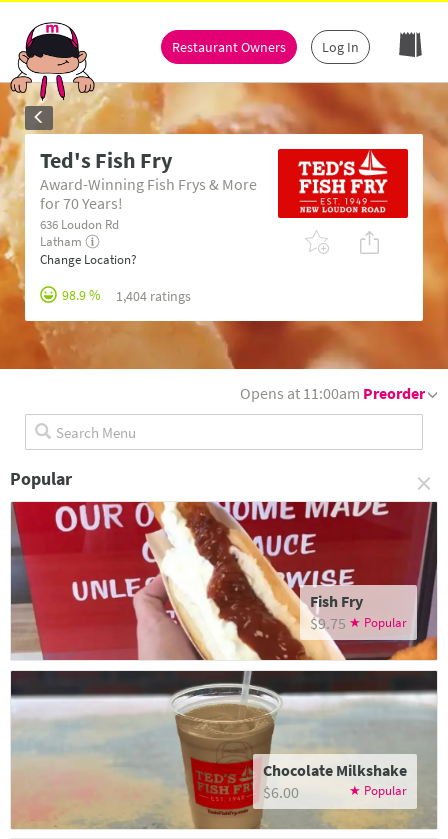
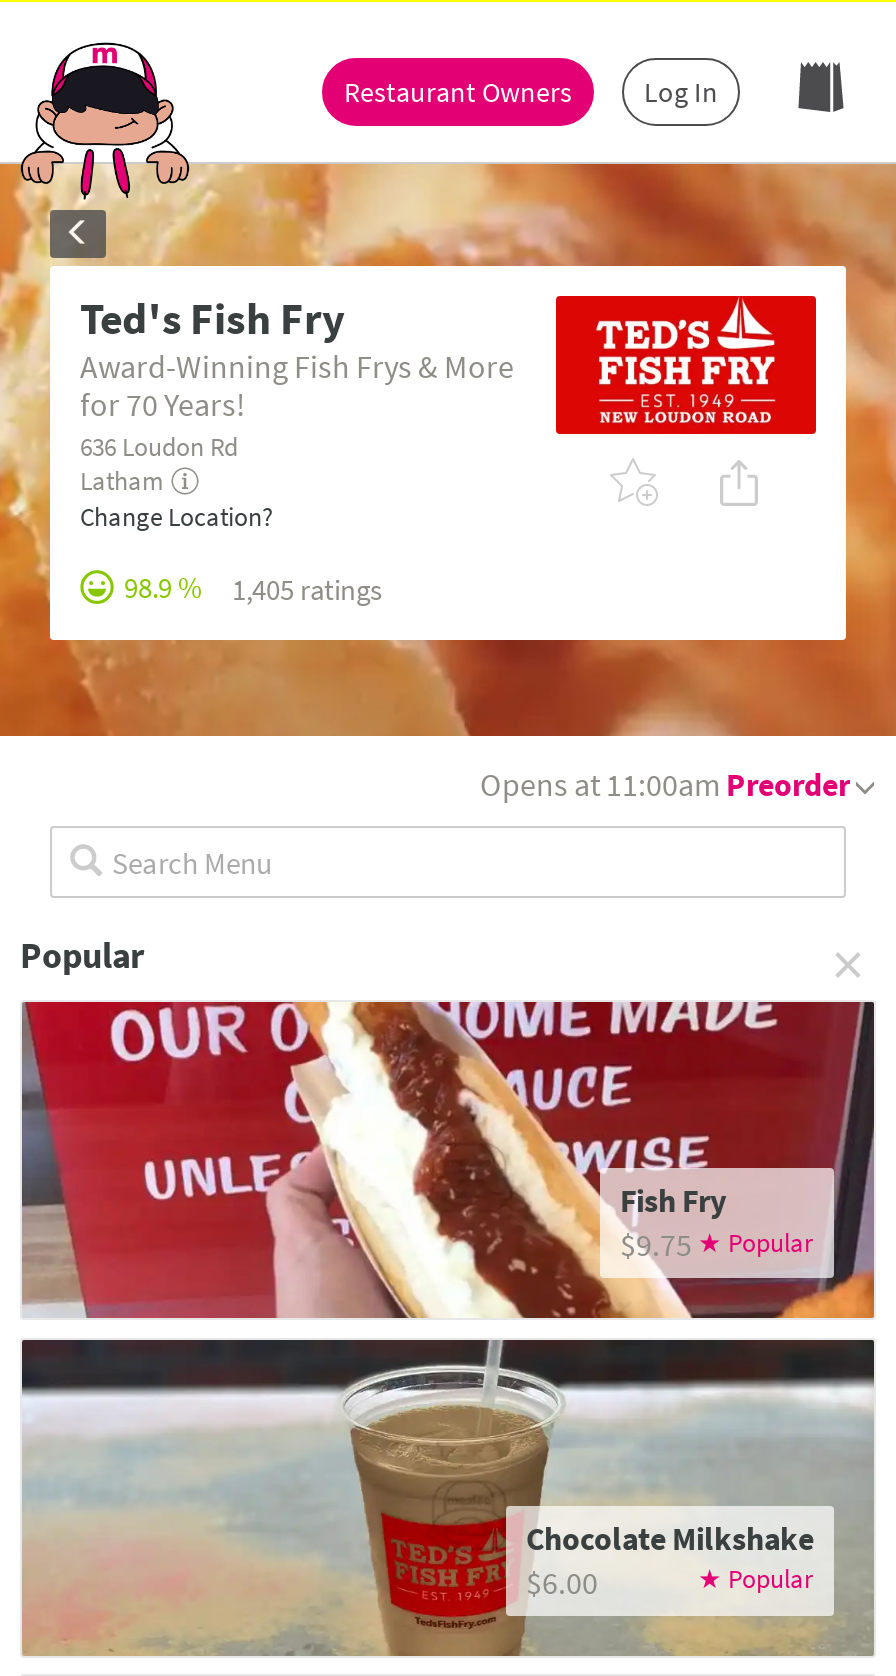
- 98.9 % 1,404 ratings
+ 98.9 % 1,405 ratings
